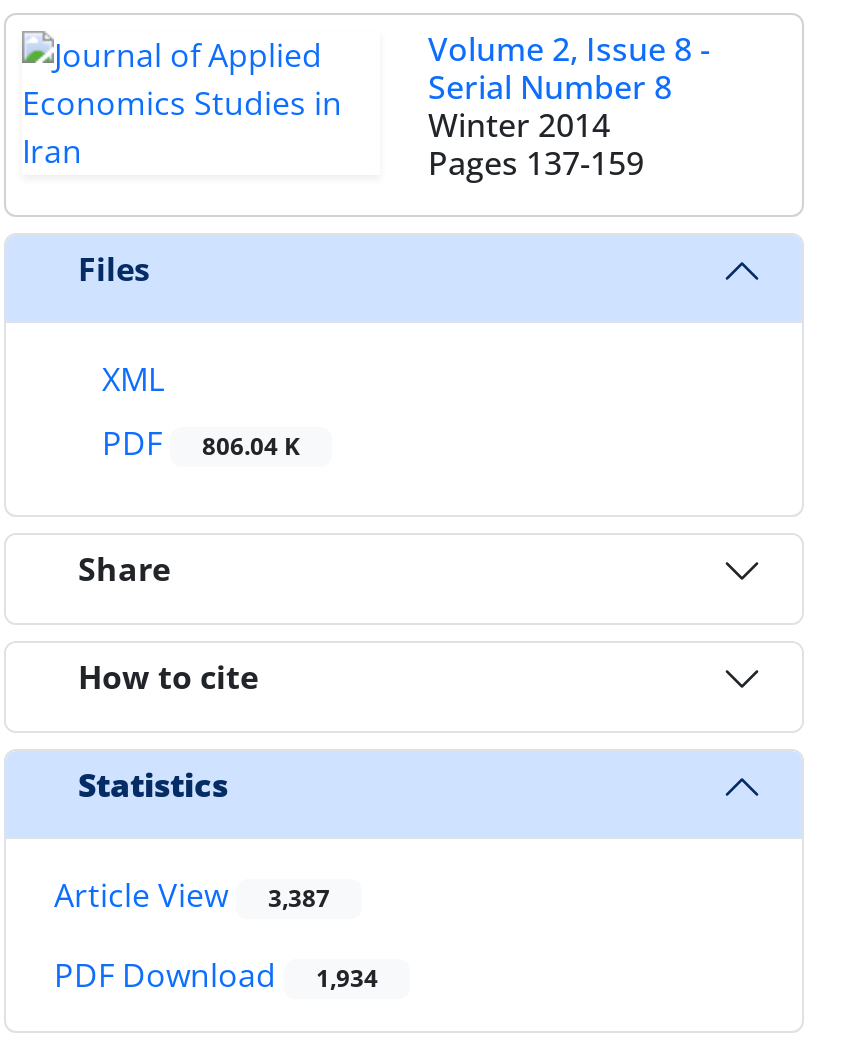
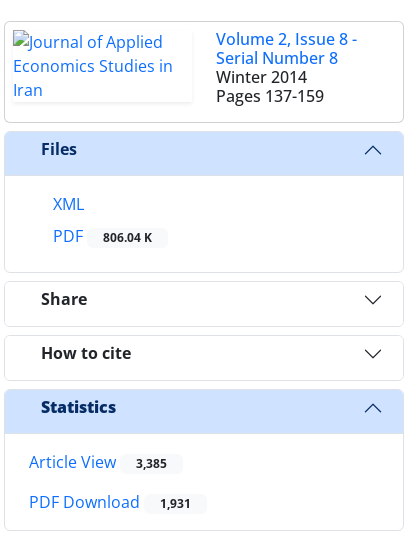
- Article View 3,387
+ Article View 3,385

- PDF Download 1,934
+ PDF Download 1,931
